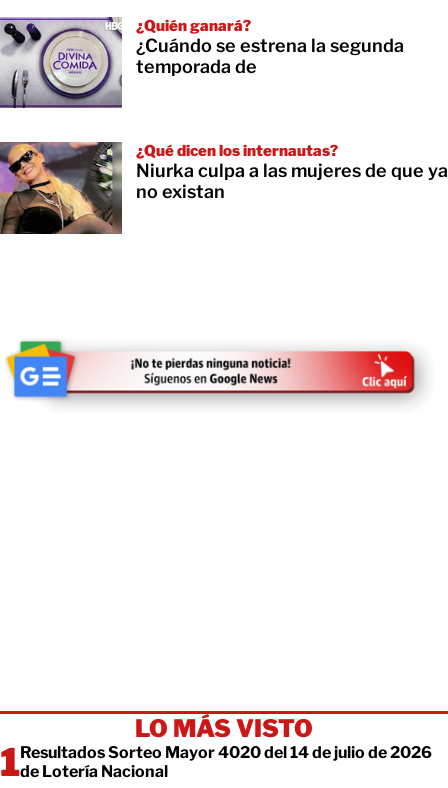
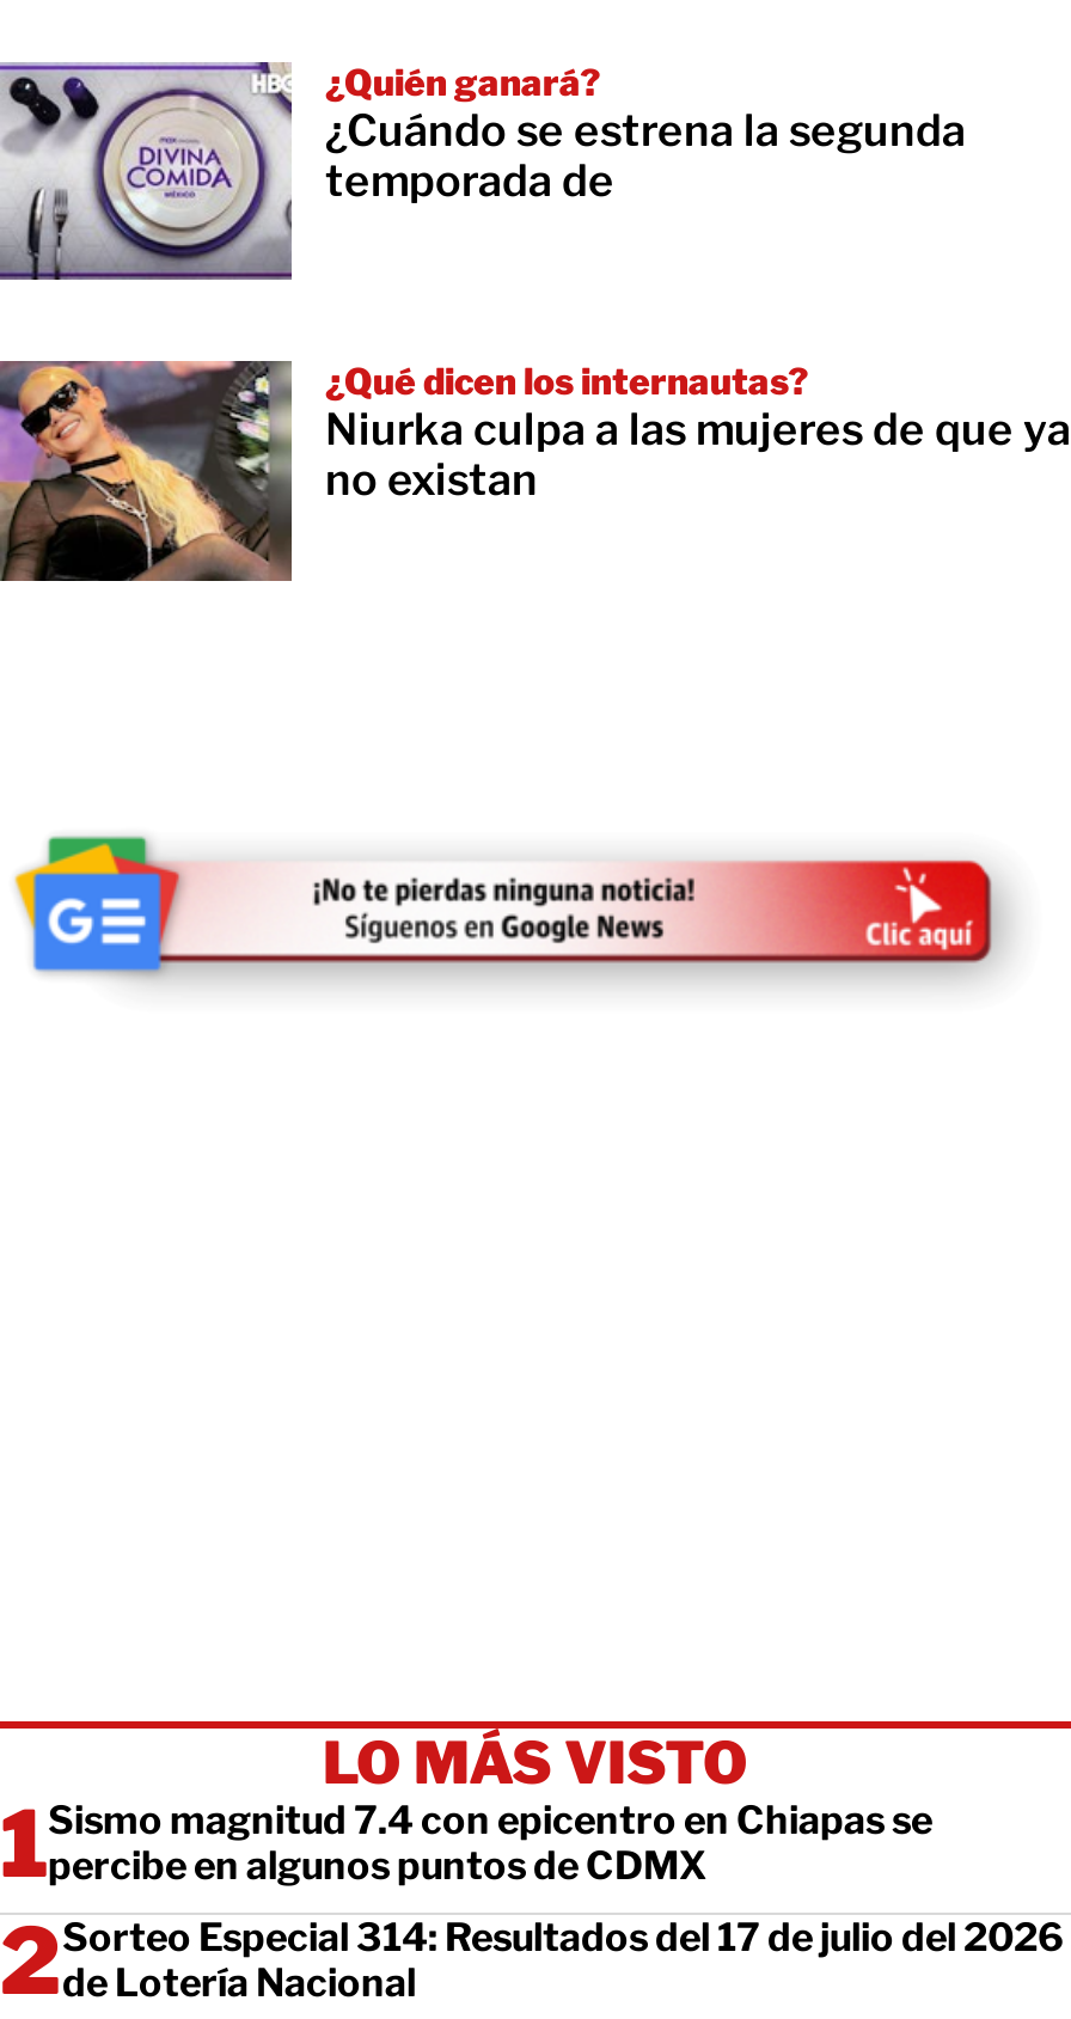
- Resultados Sorteo Mayor 4020 del 14 de julio de 2026
+ Sismo magnitud 7.4 con epicentro en Chiapas se
+ percibe en algunos puntos de CDMX
+ Sorteo Especial 314: Resultados del 17 de julio del 2026
